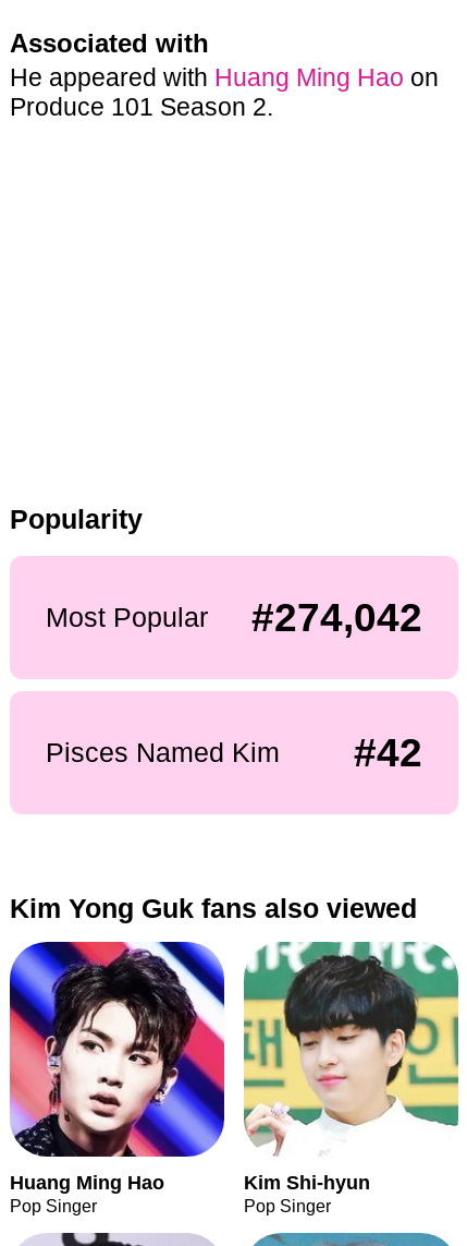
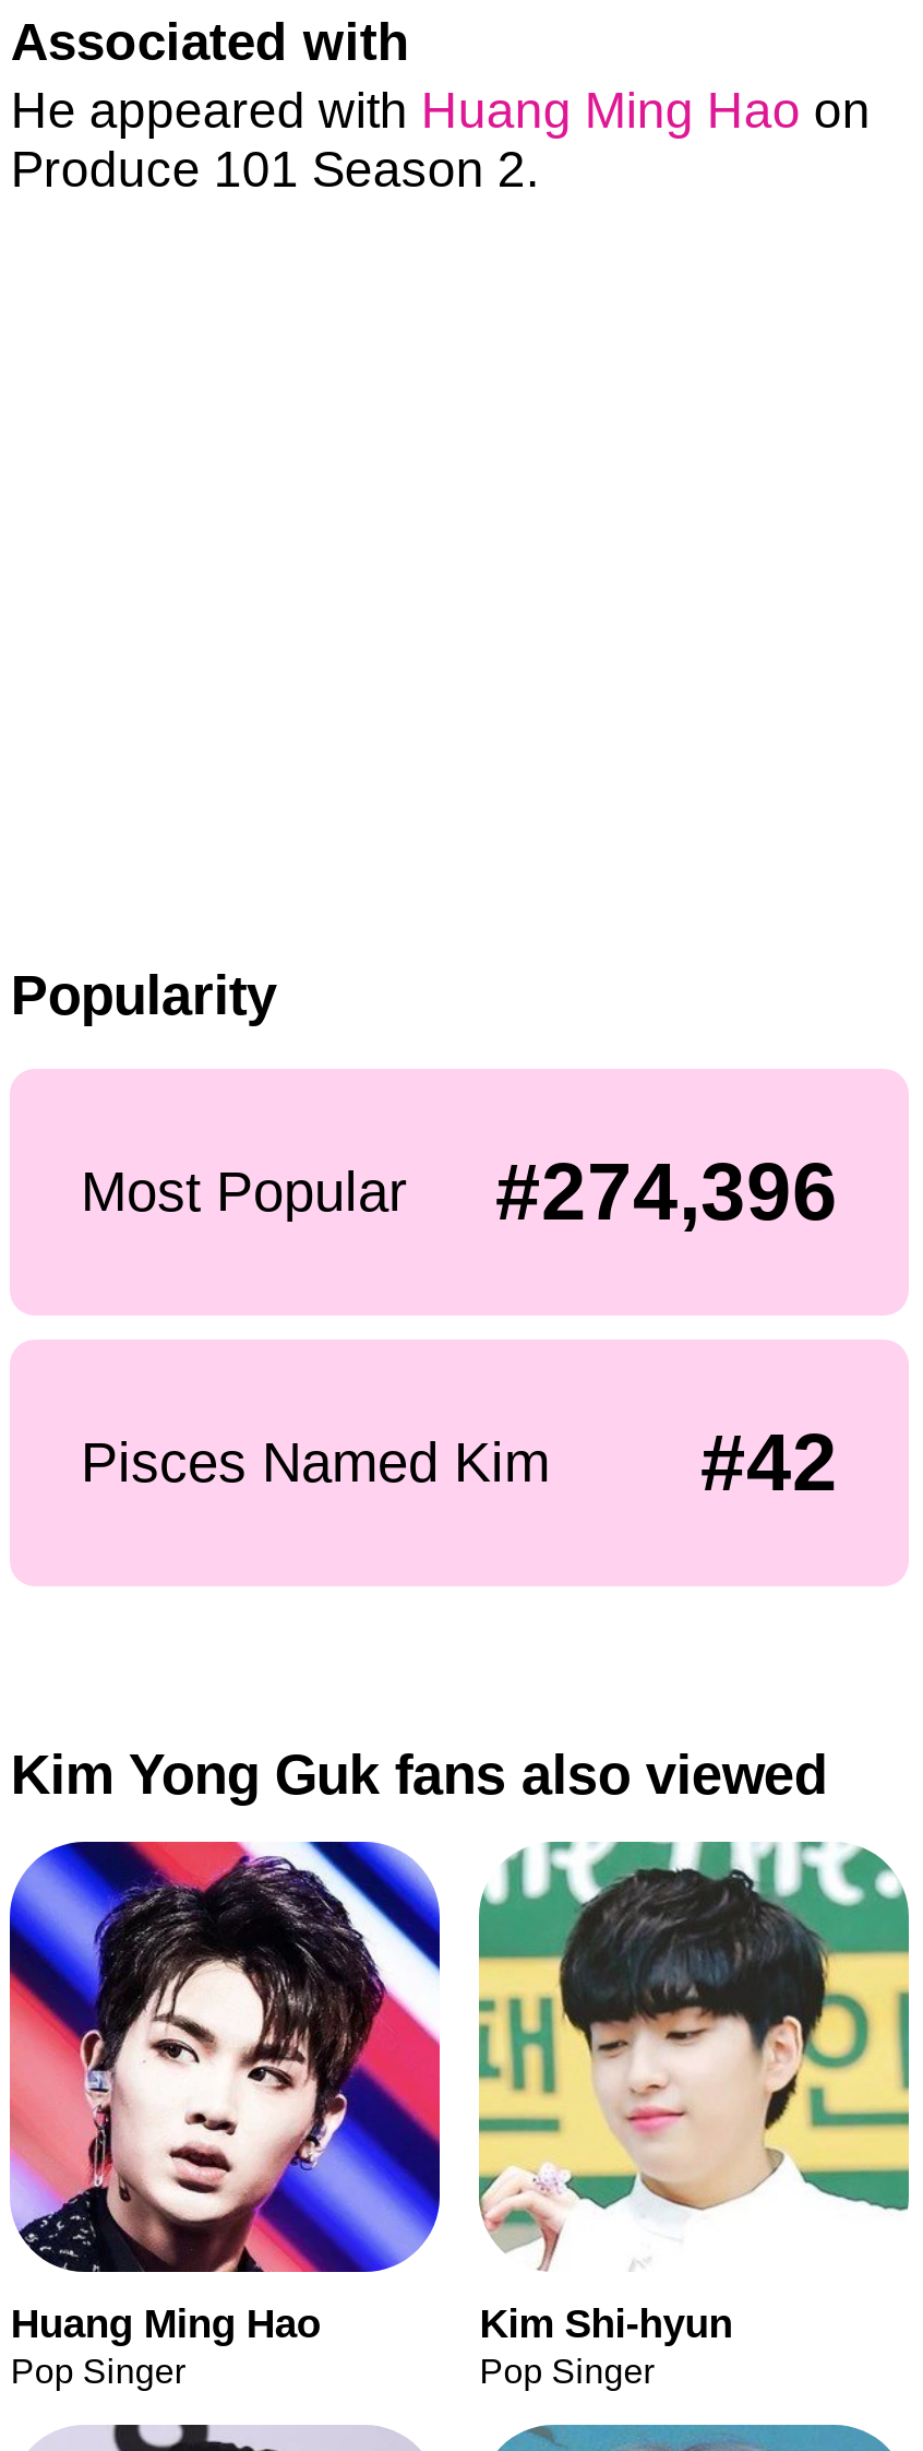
- Most Popular #274,042
+ Most Popular #274,396
